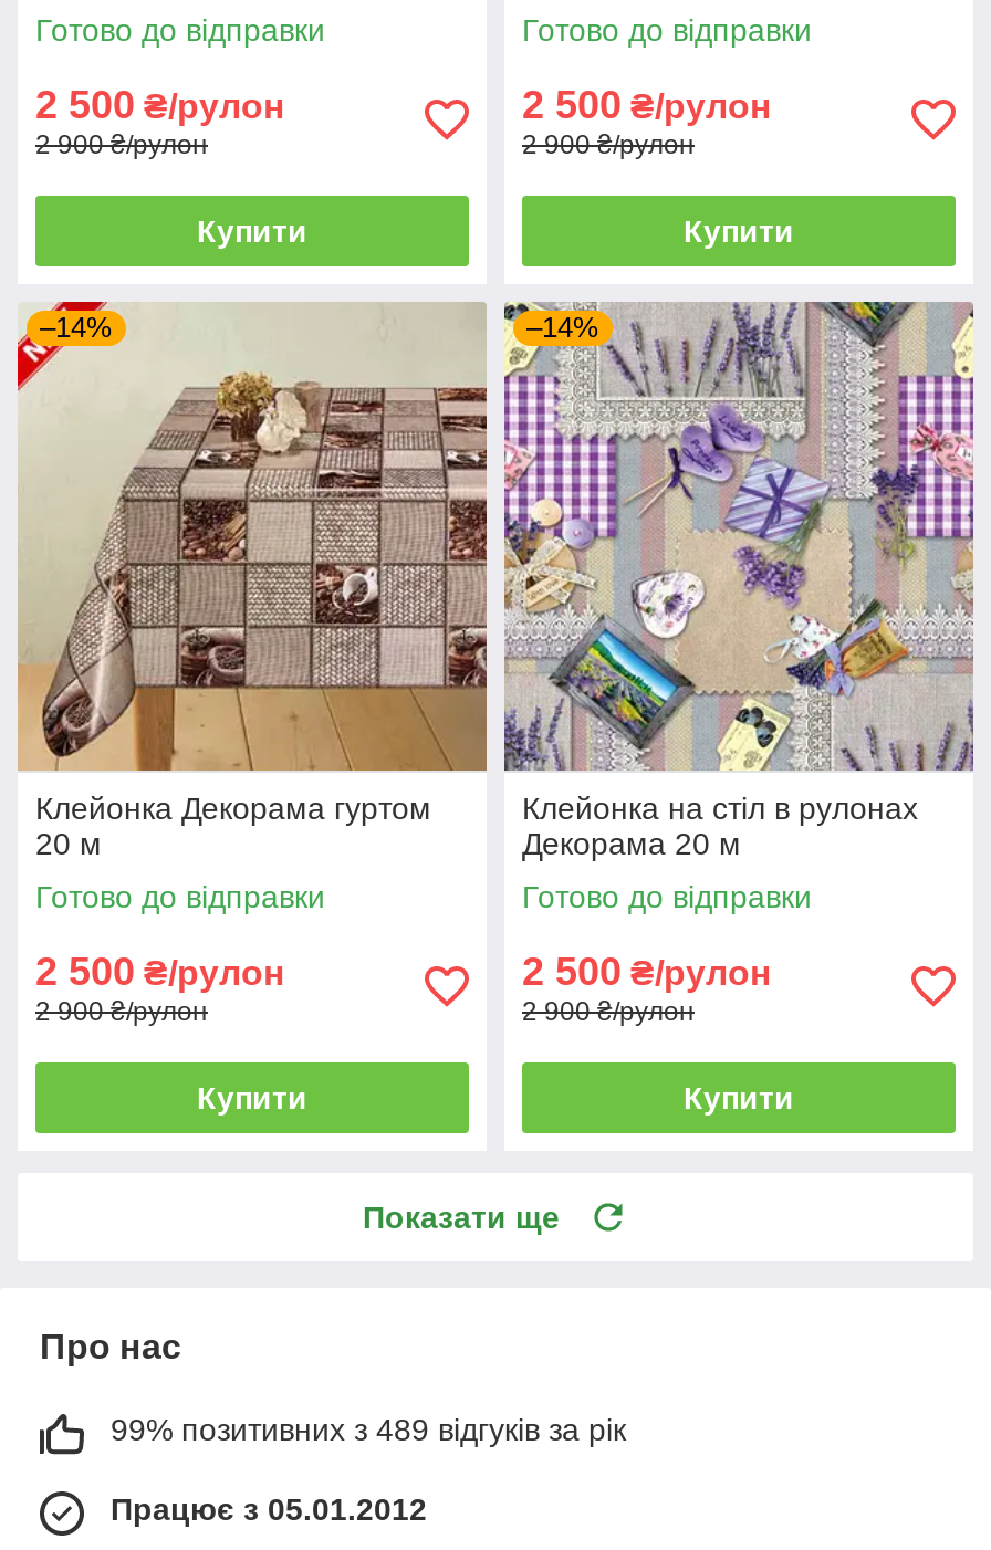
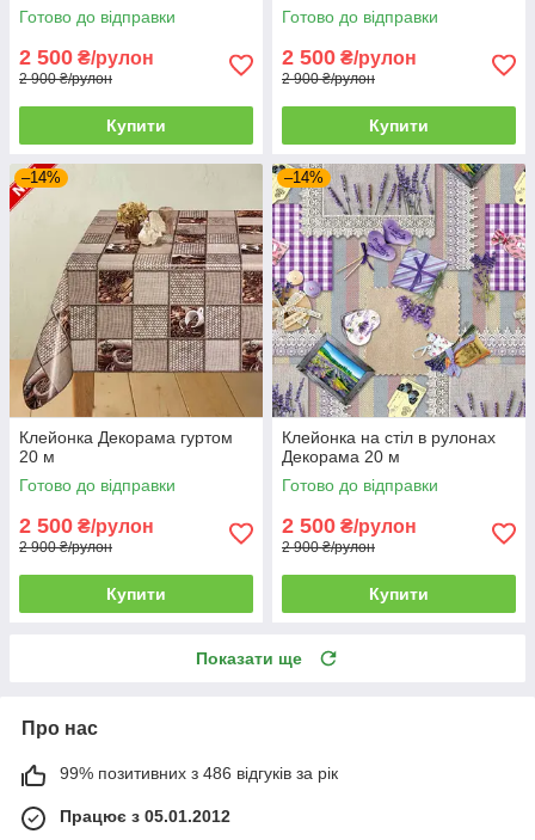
- 99% позитивних з 489 відгуків за рік
+ 99% позитивних з 486 відгуків за рік
